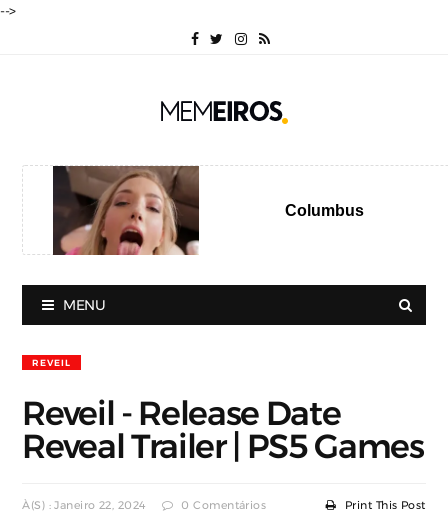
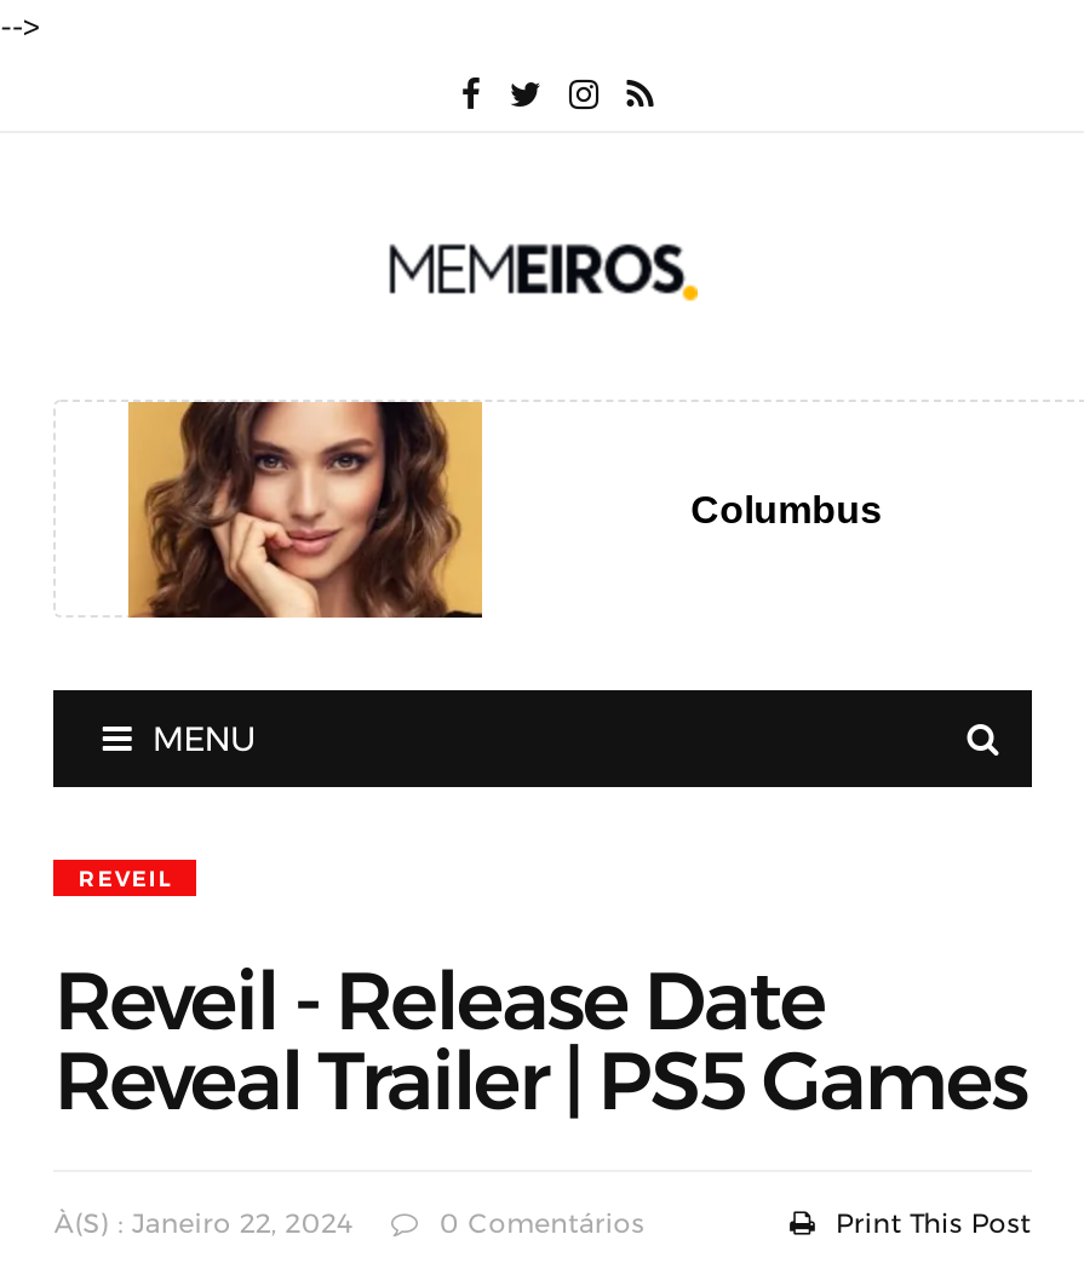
- [image]
+ [image]
